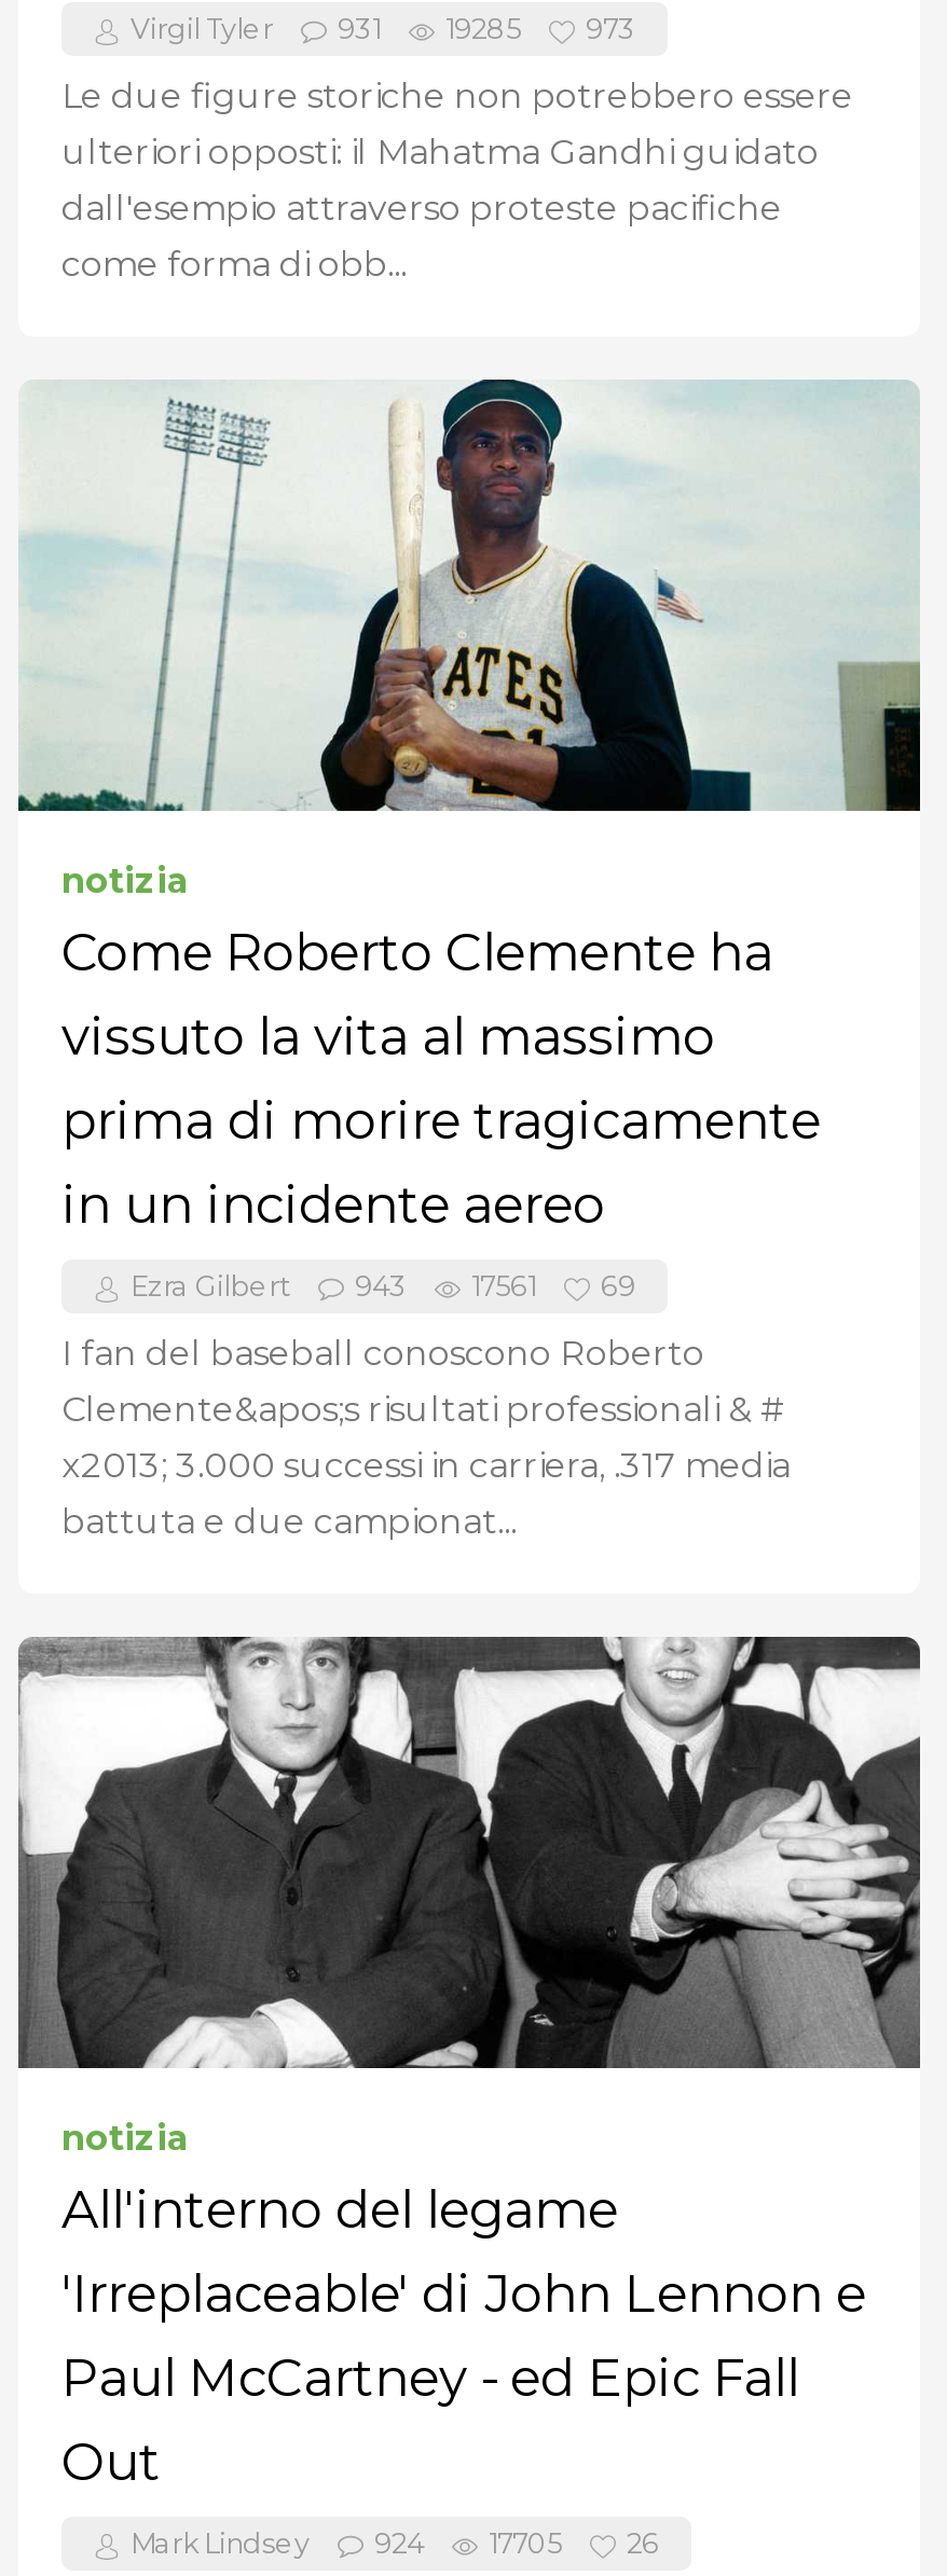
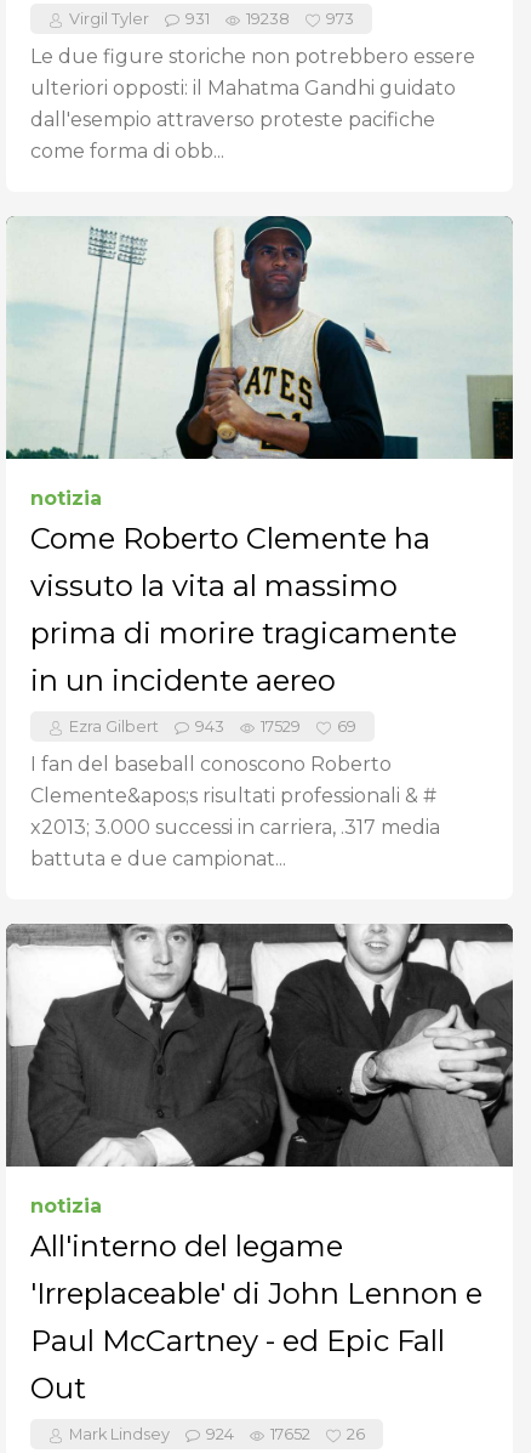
- Virgil Tyler 931 19285 973
+ Virgil Tyler 931 19238 973

- Ezra Gilbert 943 17561 69
+ Ezra Gilbert 943 17529 69

- Mark Lindsey 924 17705 26
+ Mark Lindsey 924 17652 26
